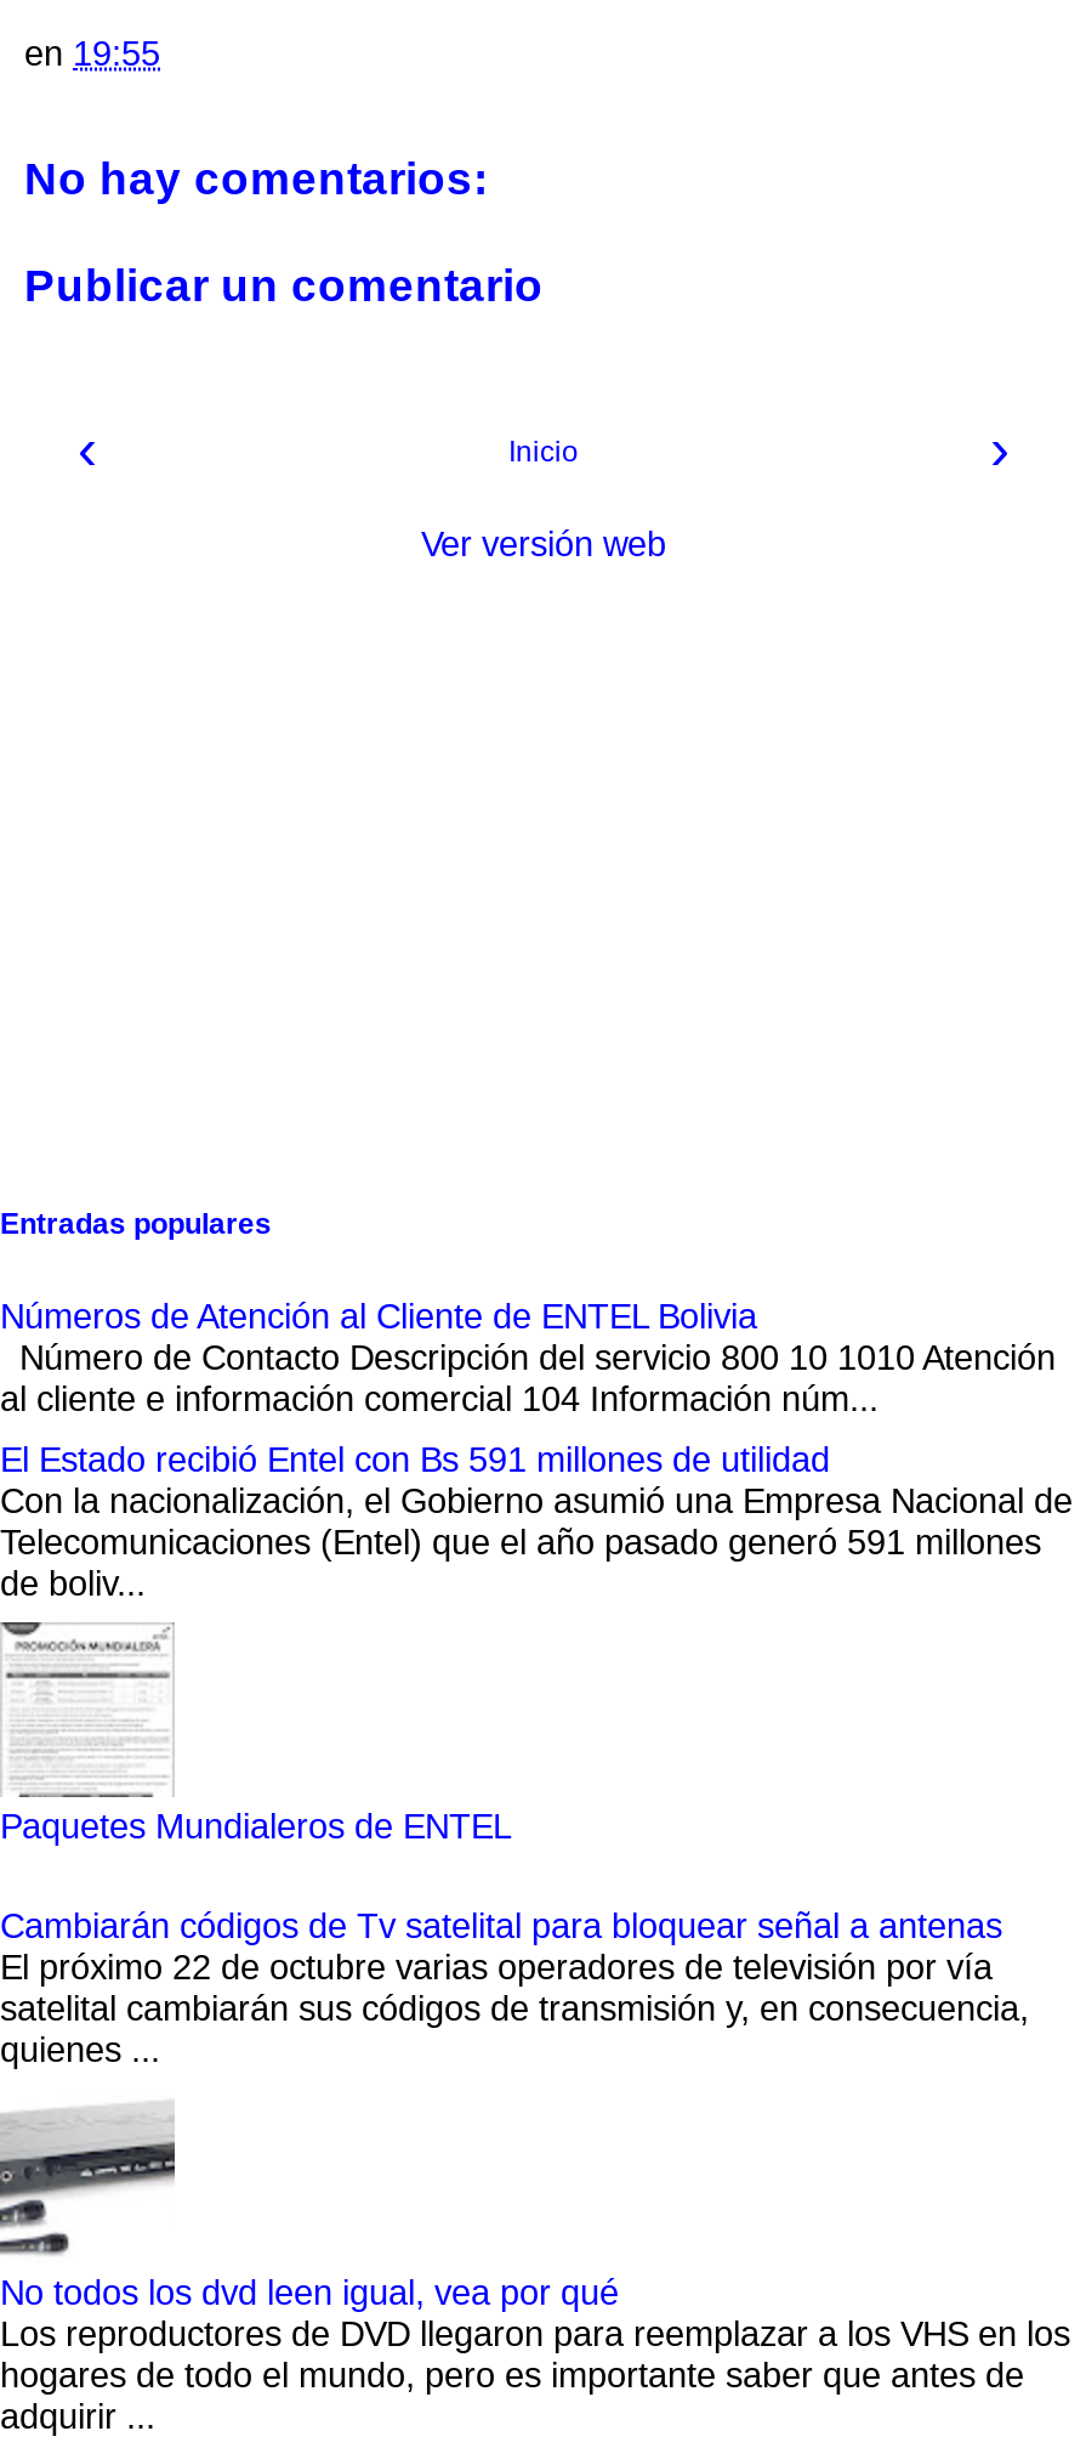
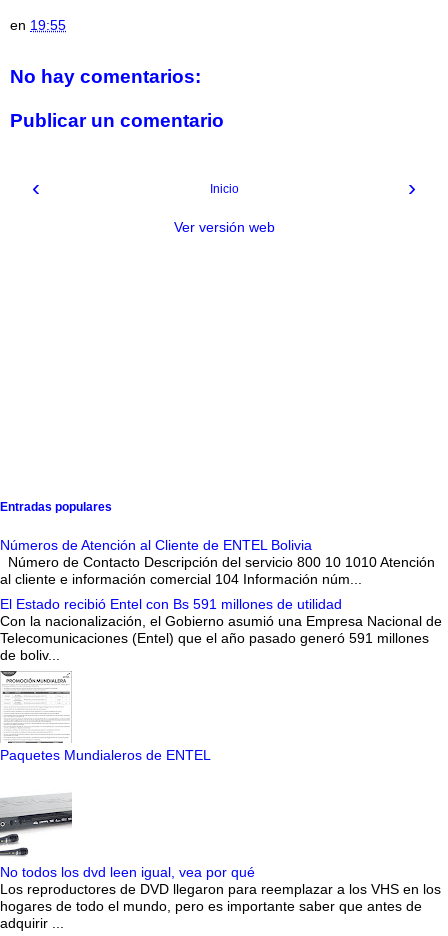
- Cambiarán códigos de Tv satelital para bloquear señal a antenas
- El próximo 22 de octubre varias operadores de televisión por vía
- satelital cambiarán sus códigos de transmisión y, en consecuencia,
- quienes ...
